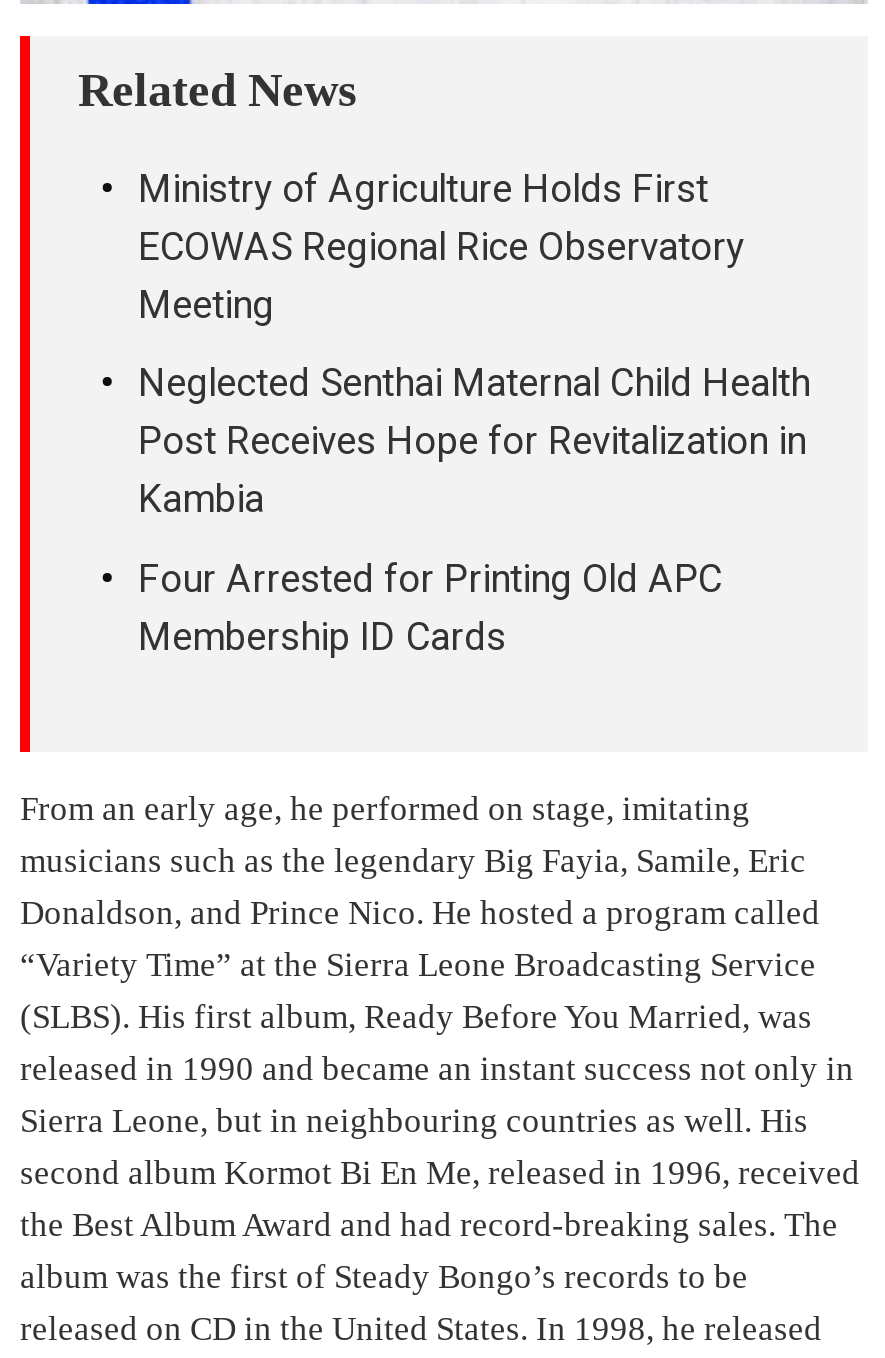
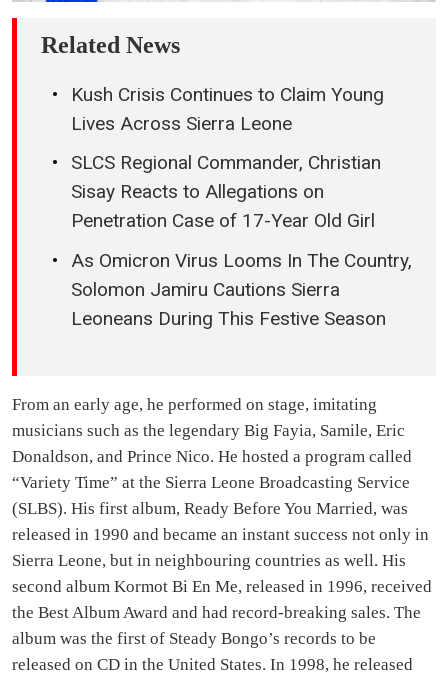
- Ministry of Agriculture Holds First
- ECOWAS Regional Rice Observatory
- Meeting
+ Kush Crisis Continues to Claim Young
+ Lives Across Sierra Leone

- Neglected Senthai Maternal Child Health
- Post Receives Hope for Revitalization in
- Kambia
+ SLCS Regional Commander, Christian
+ Sisay Reacts to Allegations on
+ Penetration Case of 17-Year Old Girl

- Four Arrested for Printing Old APC
- Membership ID Cards
+ As Omicron Virus Looms In The Country,
+ Solomon Jamiru Cautions Sierra
+ Leoneans During This Festive Season
